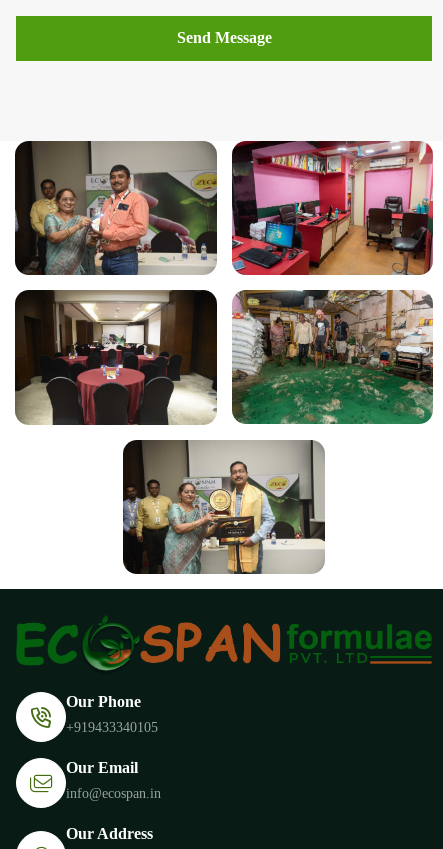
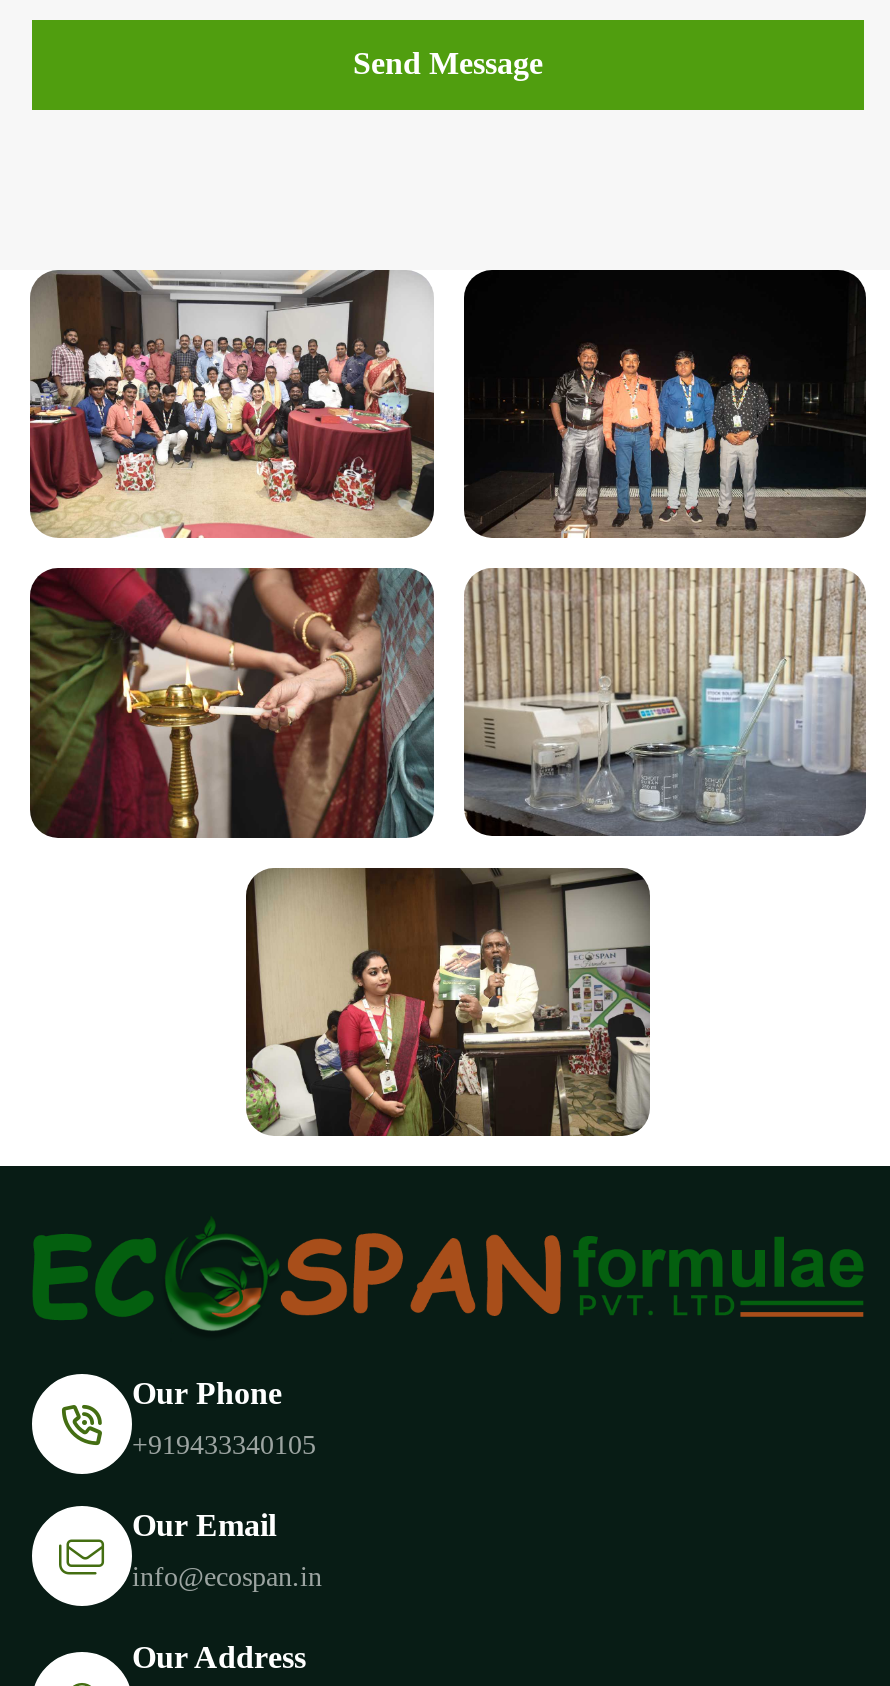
- [image]
+ [image]

- [image]
+ [image]

- [image]
+ [image]

- [image]
+ [image]

- [image]
+ [image]
